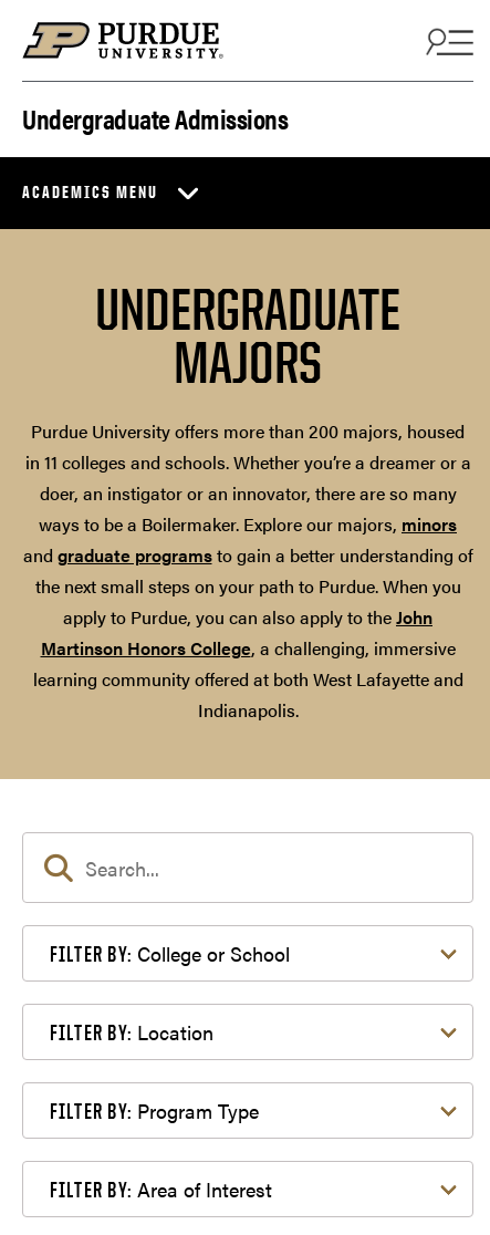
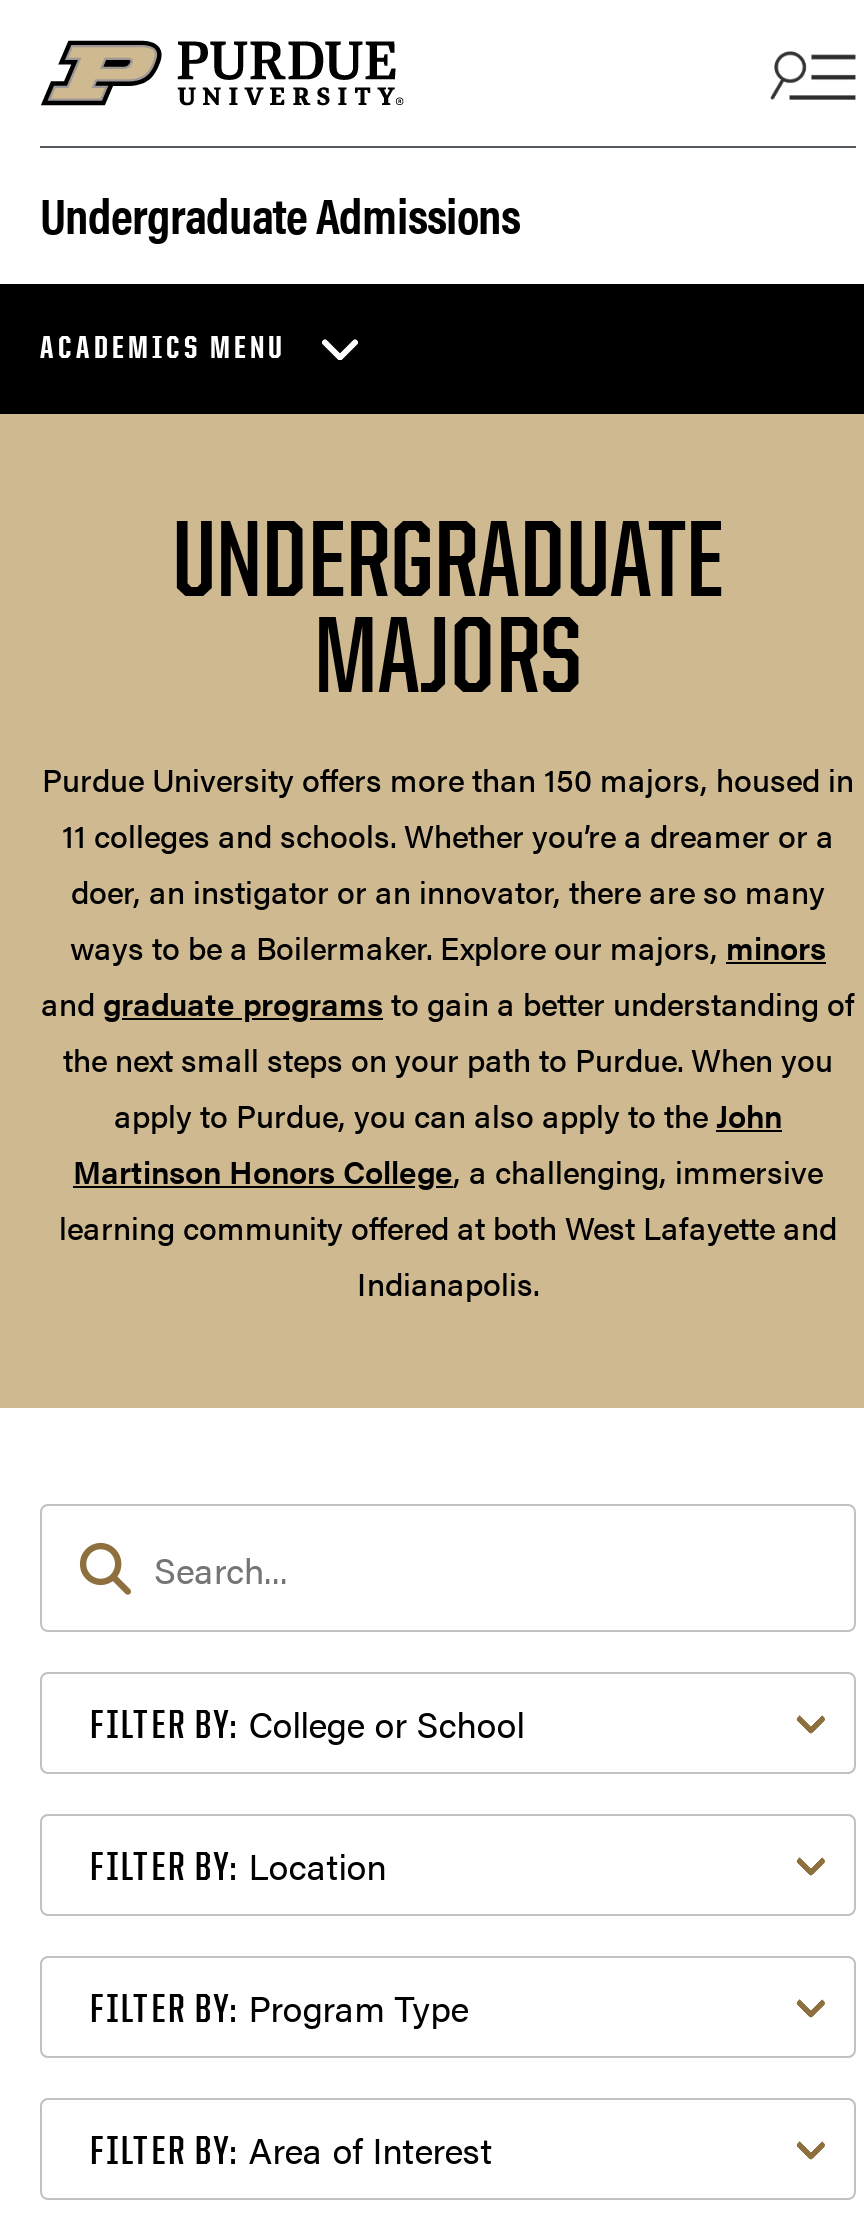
- Purdue University offers more than 200 majors, housed
- in 11 colleges and schools. Whether you’re a dreamer or a
+ Purdue University offers more than 150 majors, housed in
+ 11 colleges and schools. Whether you’re a dreamer or a
